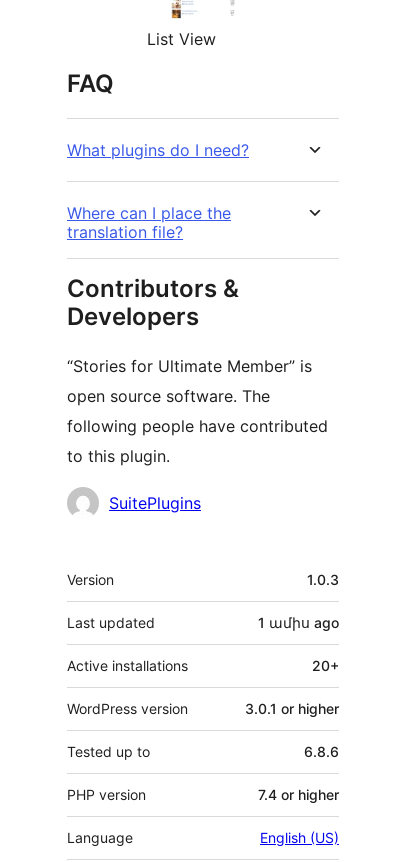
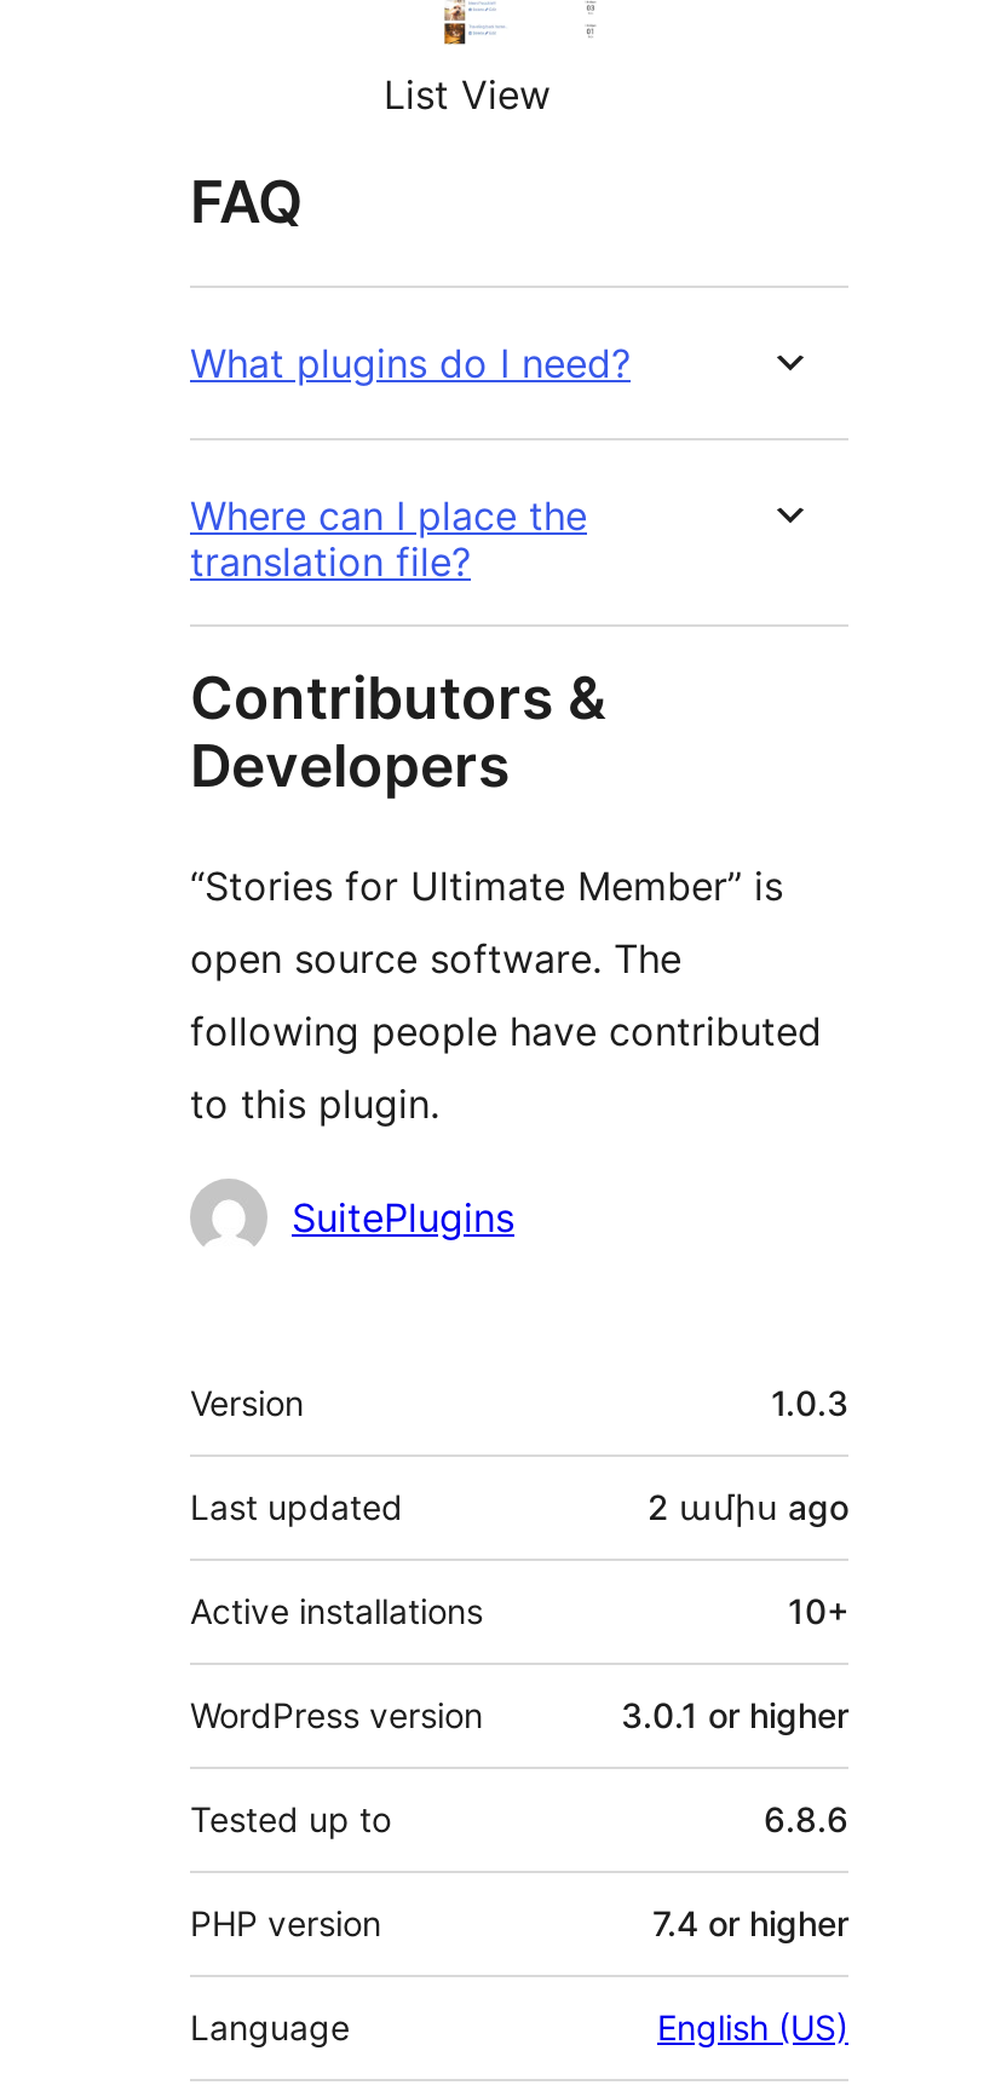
- 1 ամիս ago
+ 2 ամիս ago

- 20+
+ 10+
